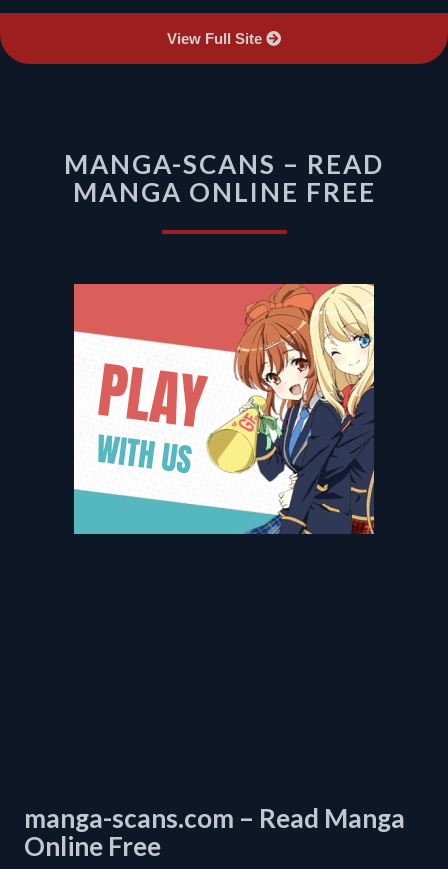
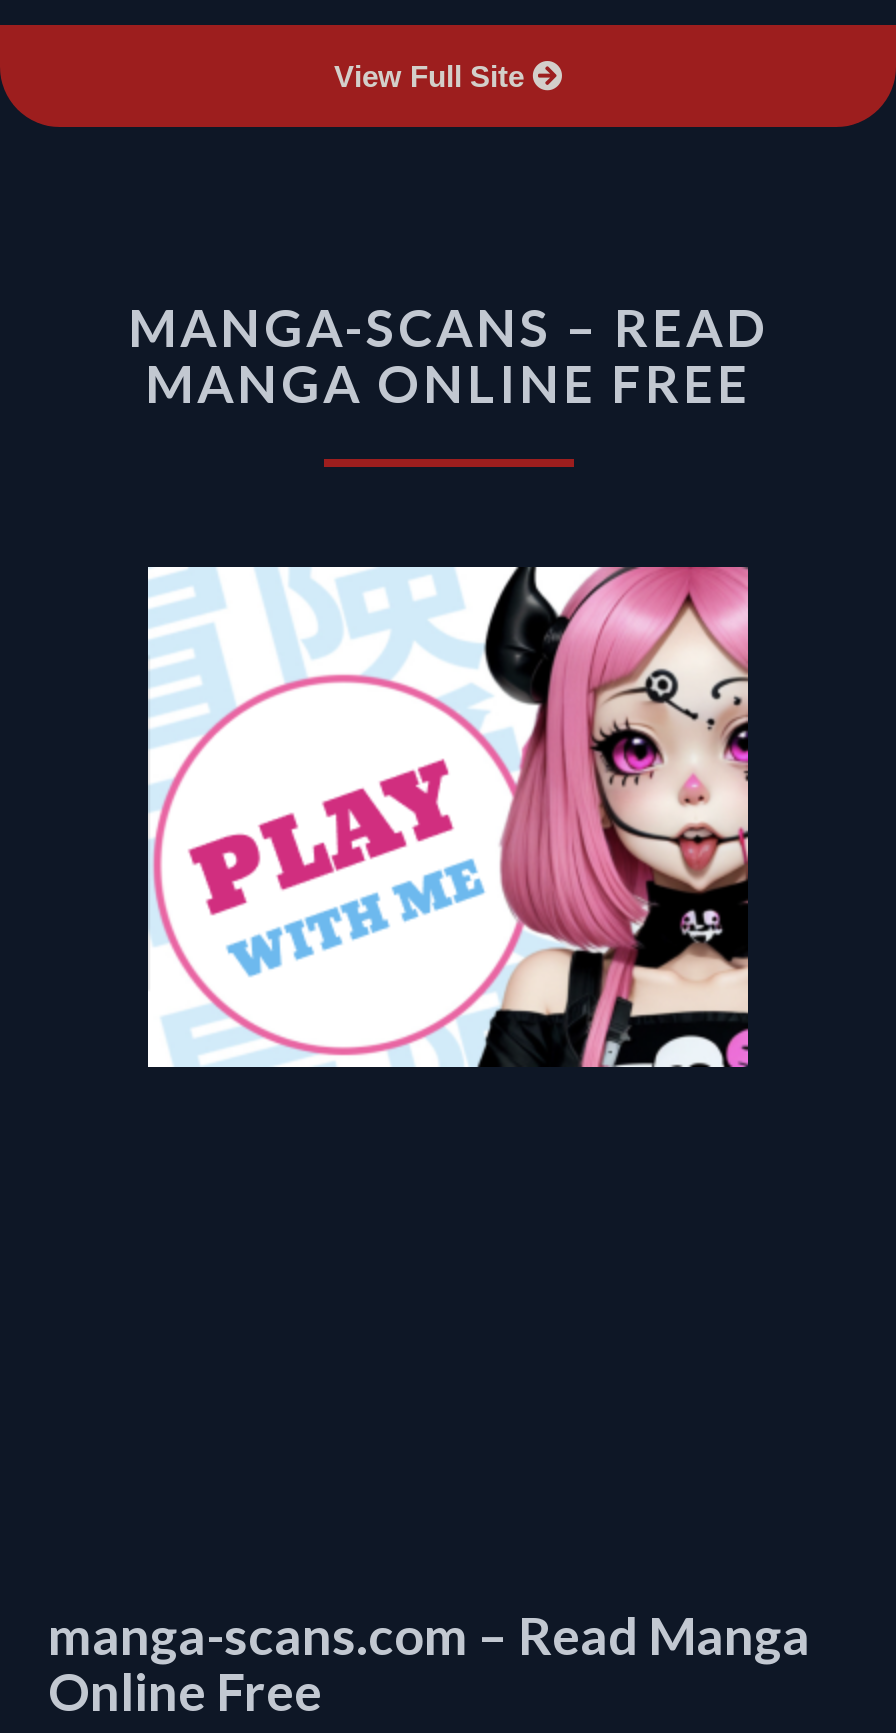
- [image]
+ [image]
